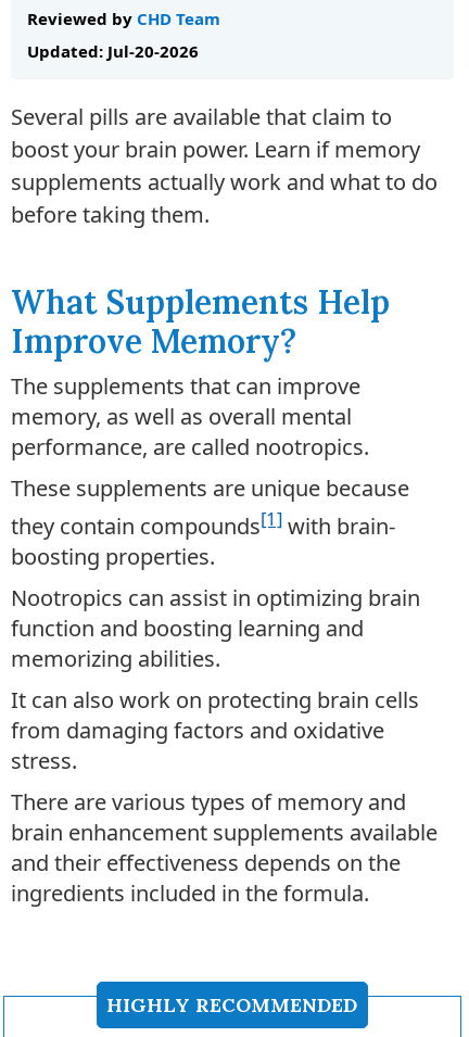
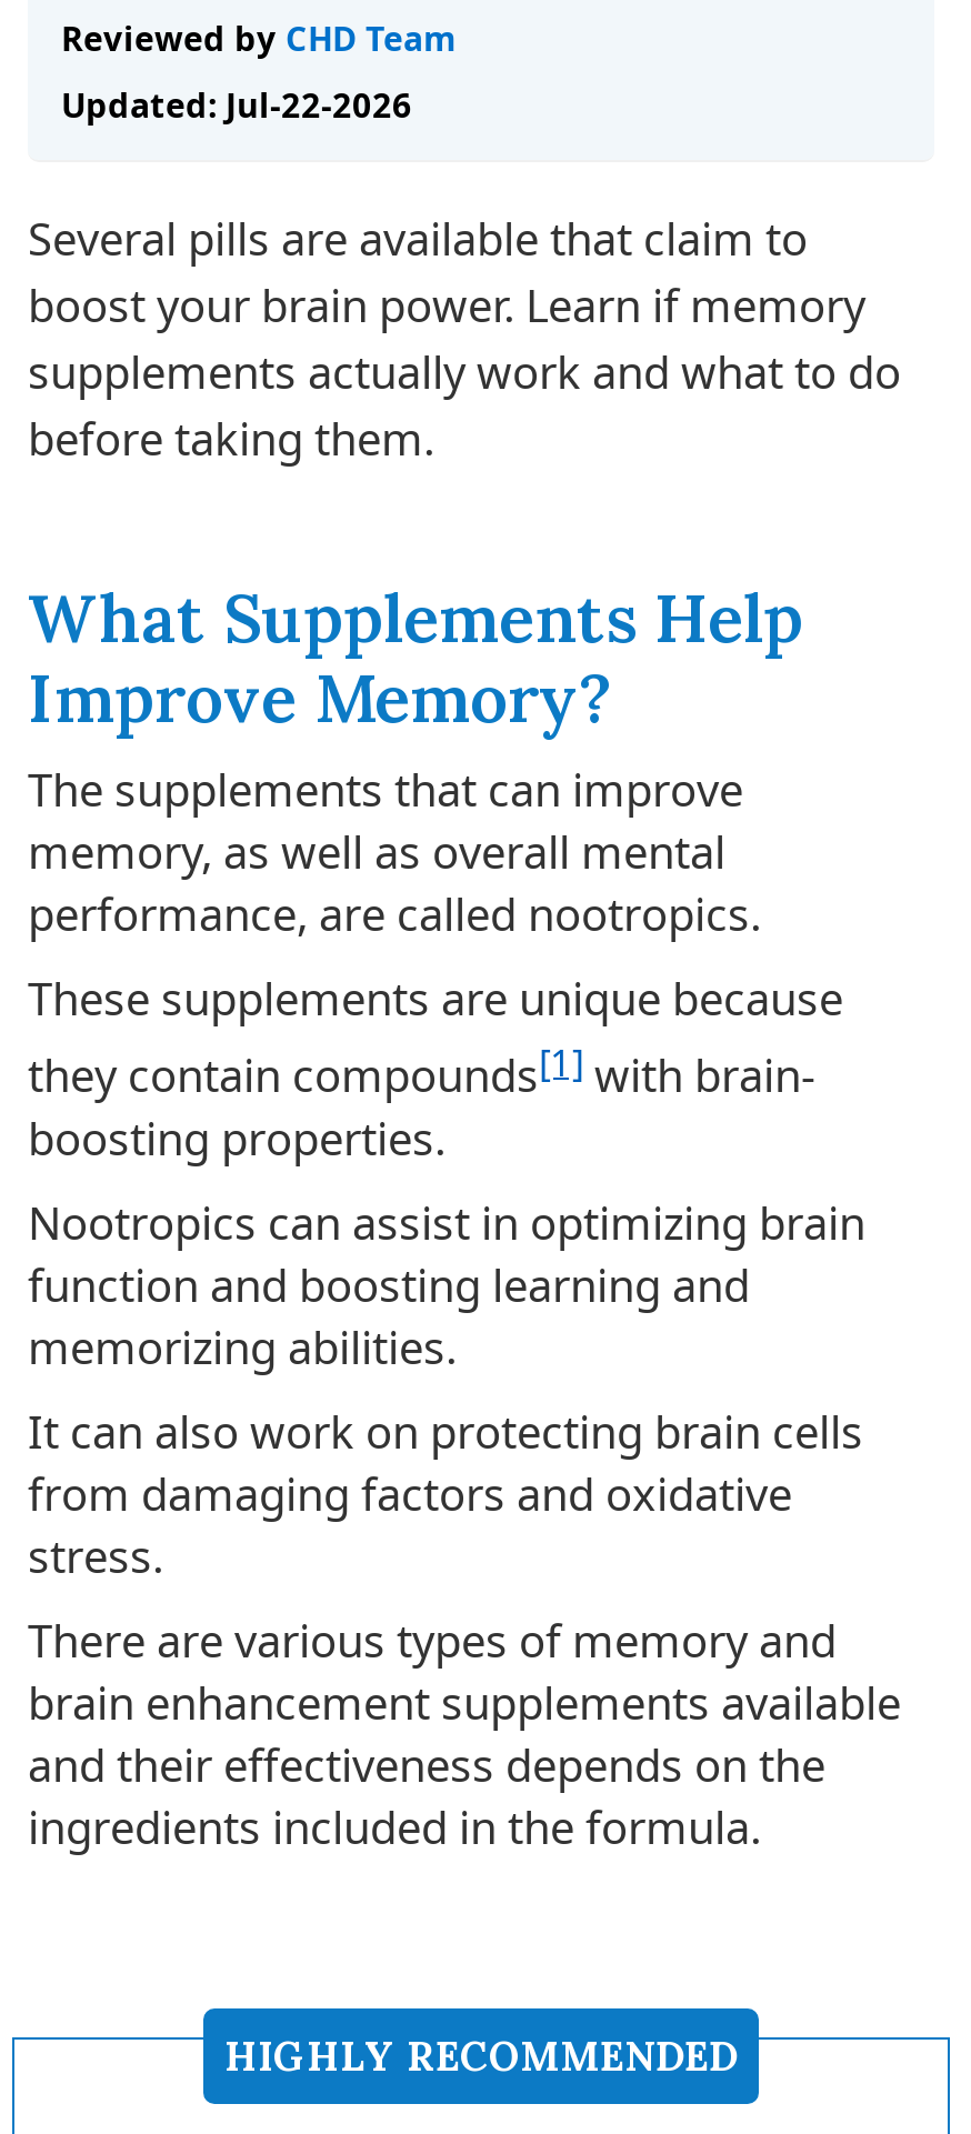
- Updated: Jul-20-2026
+ Updated: Jul-22-2026
